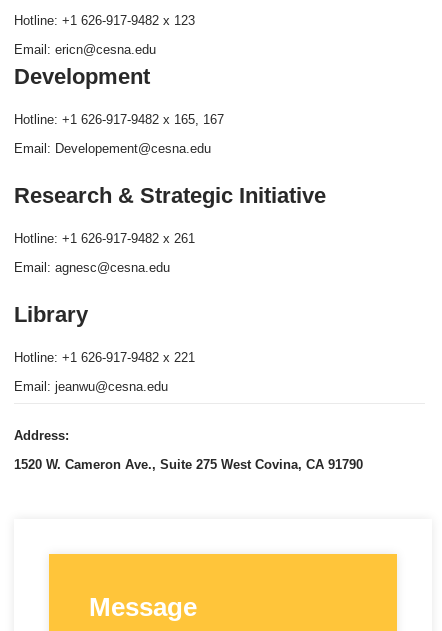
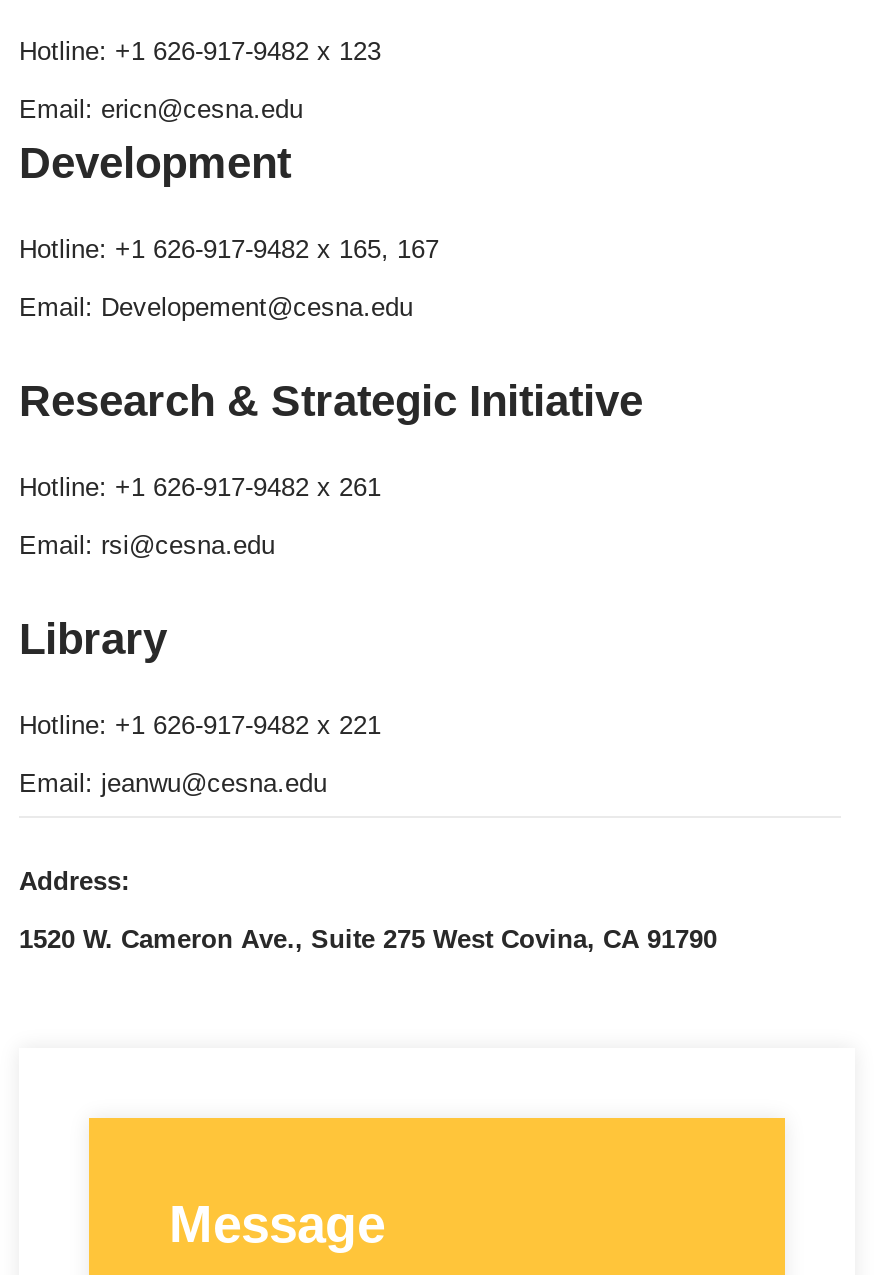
- Email: agnesc@cesna.edu
+ Email: rsi@cesna.edu
